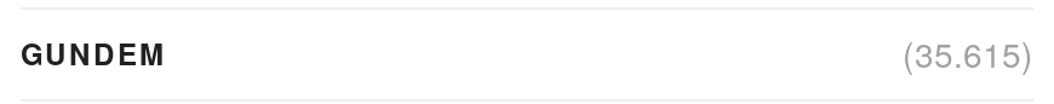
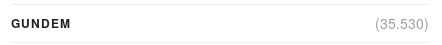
- (35.615)
+ (35.530)
